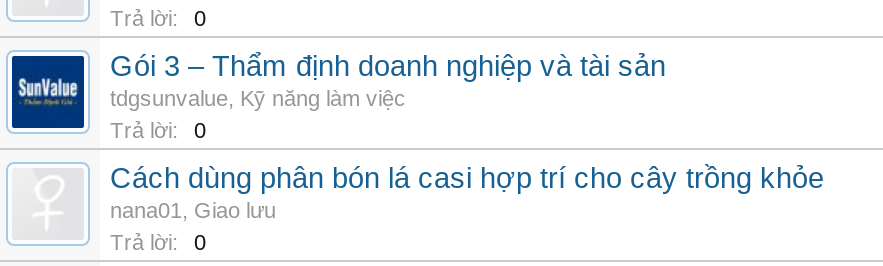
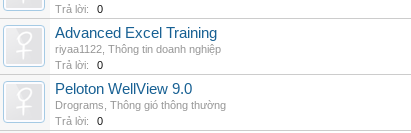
- [image]

- Gói 3 – Thẩm định doanh nghiệp và tài sản
- tdgsunvalue, Kỹ năng làm việc
+ Advanced Excel Training
+ riyaa1122, Thông tin doanh nghiệp

- Cách dùng phân bón lá casi hợp trí cho cây trồng khỏe
- nana01, Giao lưu
+ Peloton WellView 9.0
+ Drograms, Thông gió thông thường
